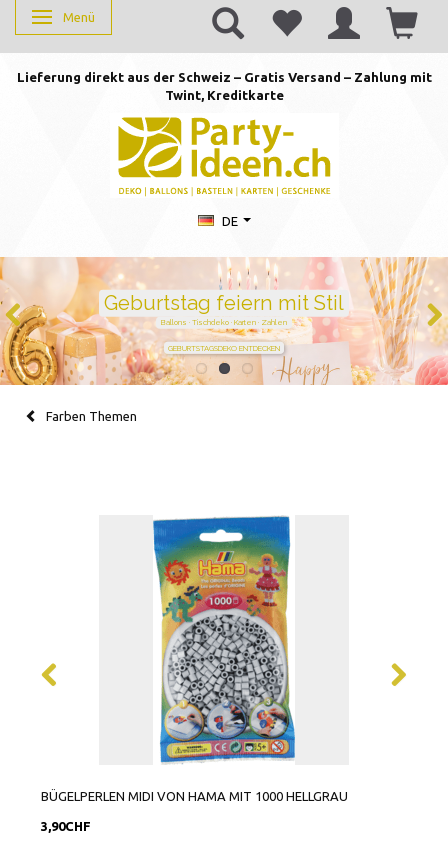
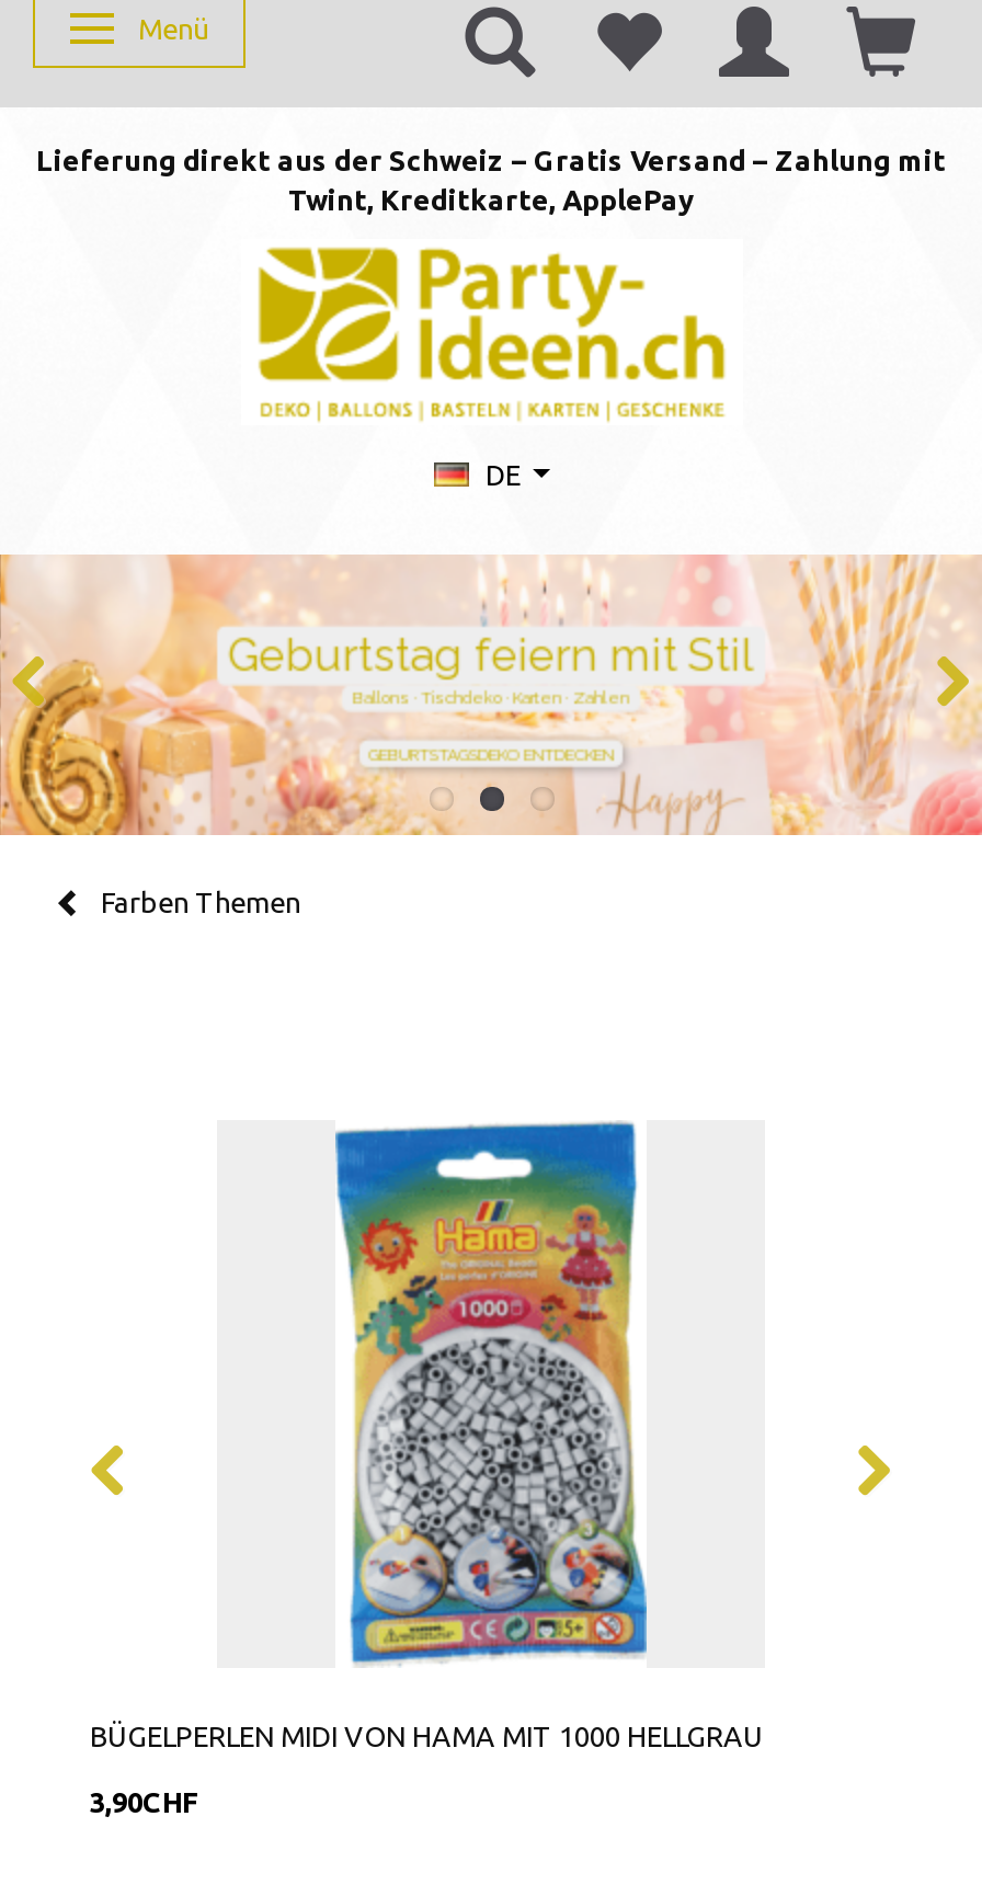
- Twint, Kreditkarte
+ Twint, Kreditkarte, ApplePay
